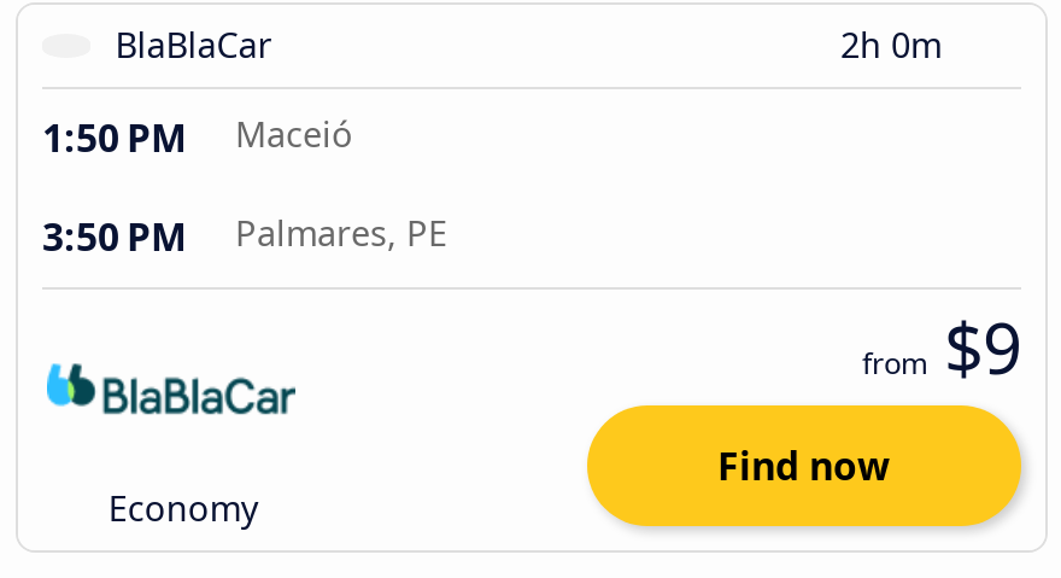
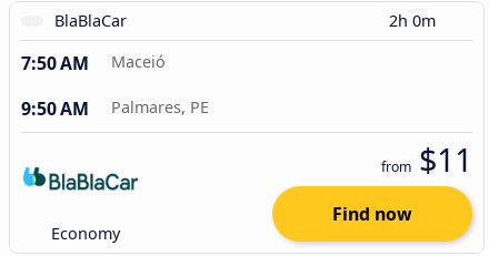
- 1:50 PM Maceió
+ 7:50 AM Maceió

- 3:50 PM Palmares, PE
+ 9:50 AM Palmares, PE

- from $9
+ from $11
